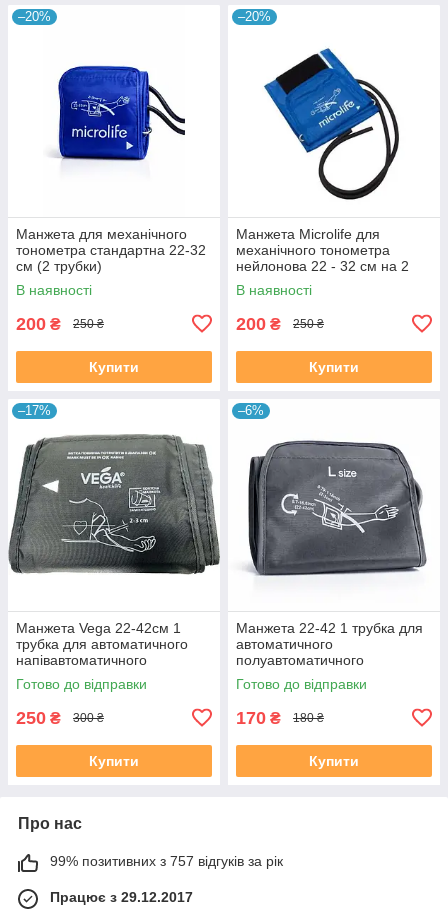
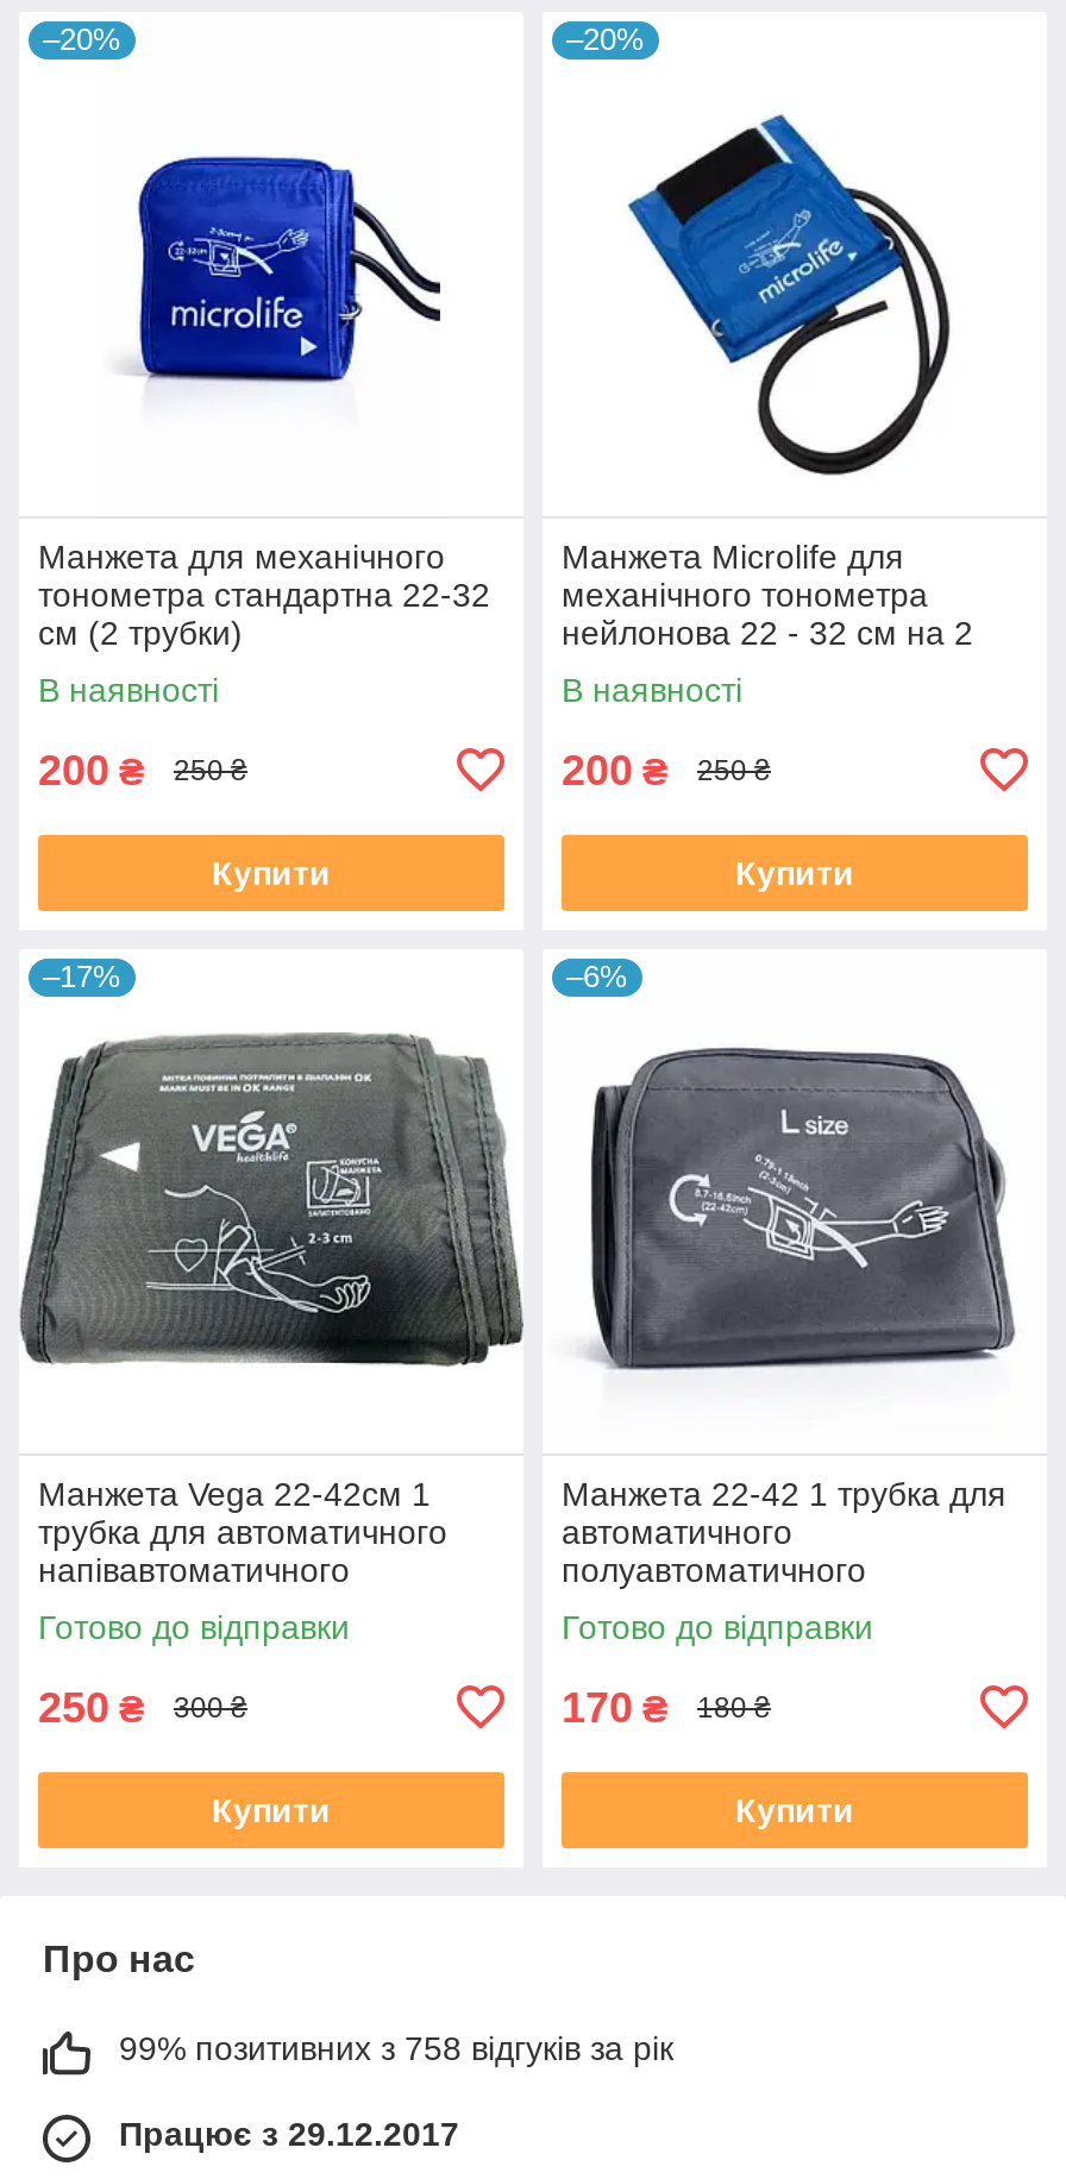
- 99% позитивних з 757 відгуків за рік
+ 99% позитивних з 758 відгуків за рік
